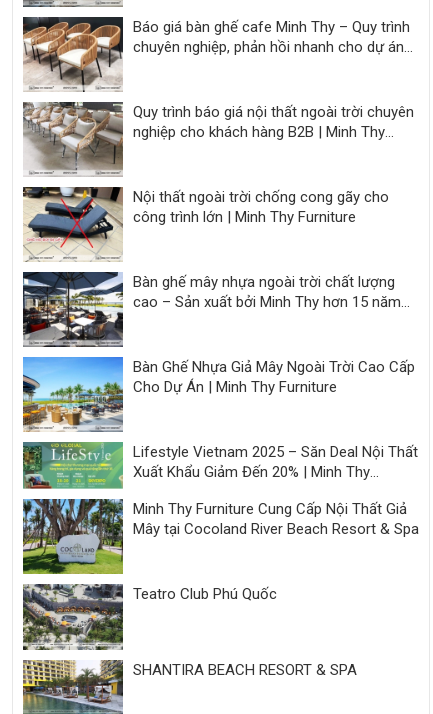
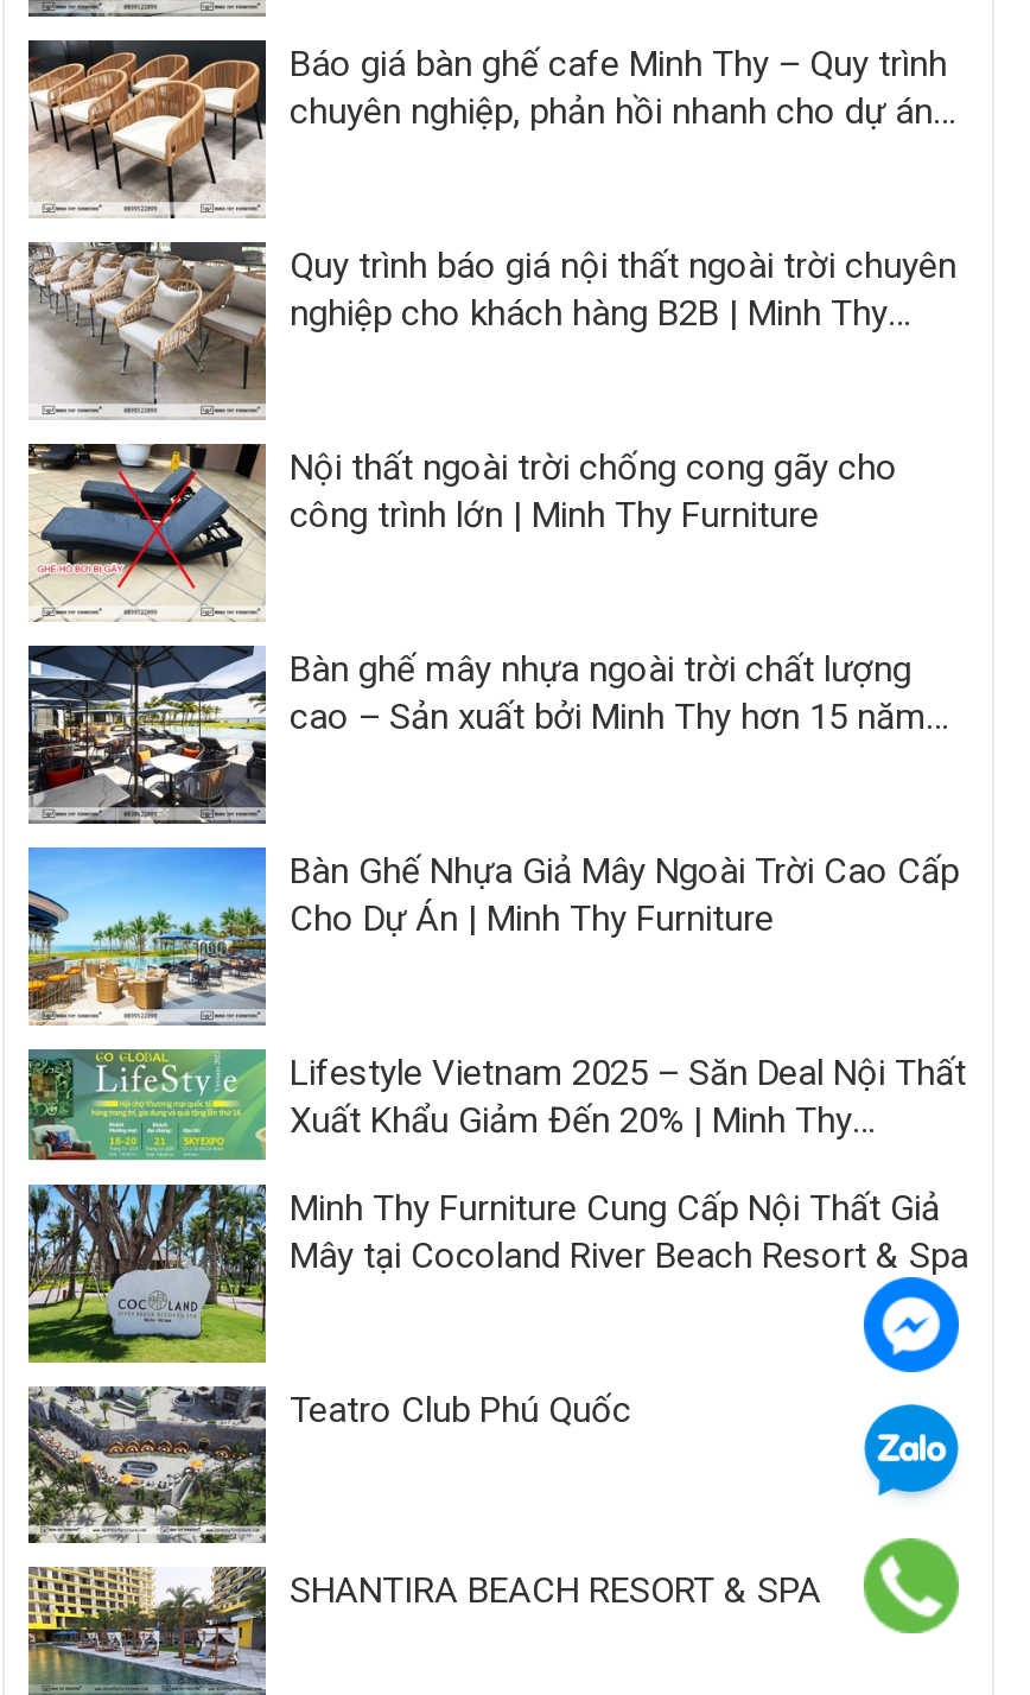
+ [image]

+ [image]

+ [image]
